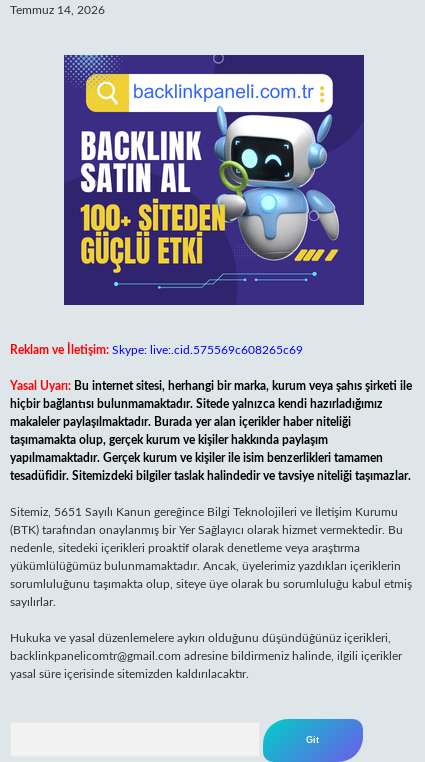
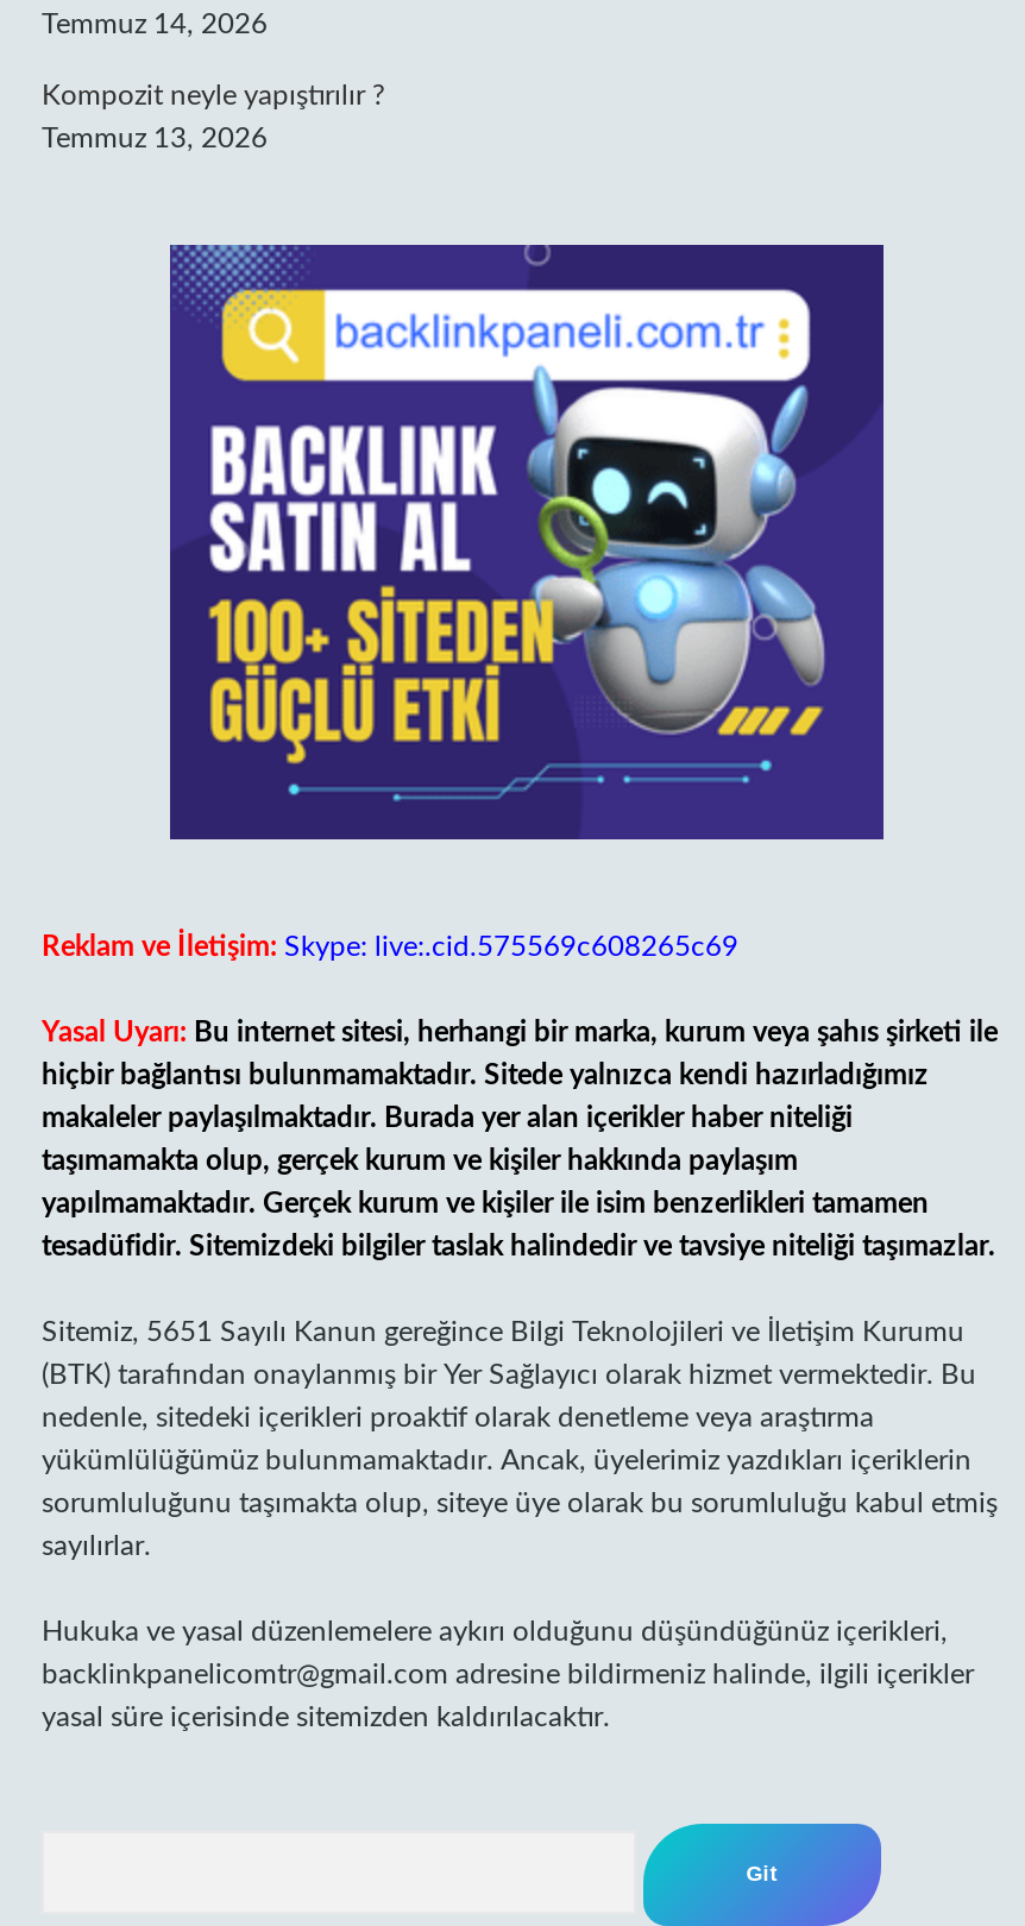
+ Kompozit neyle yapıştırılır ?
+ Temmuz 13, 2026
